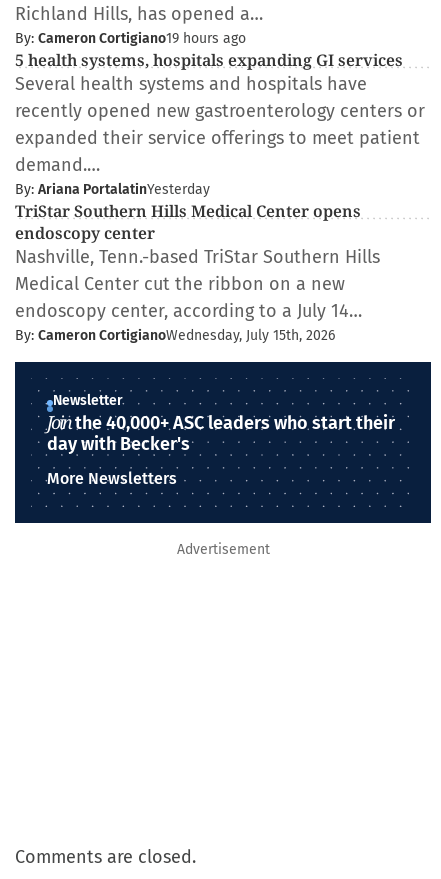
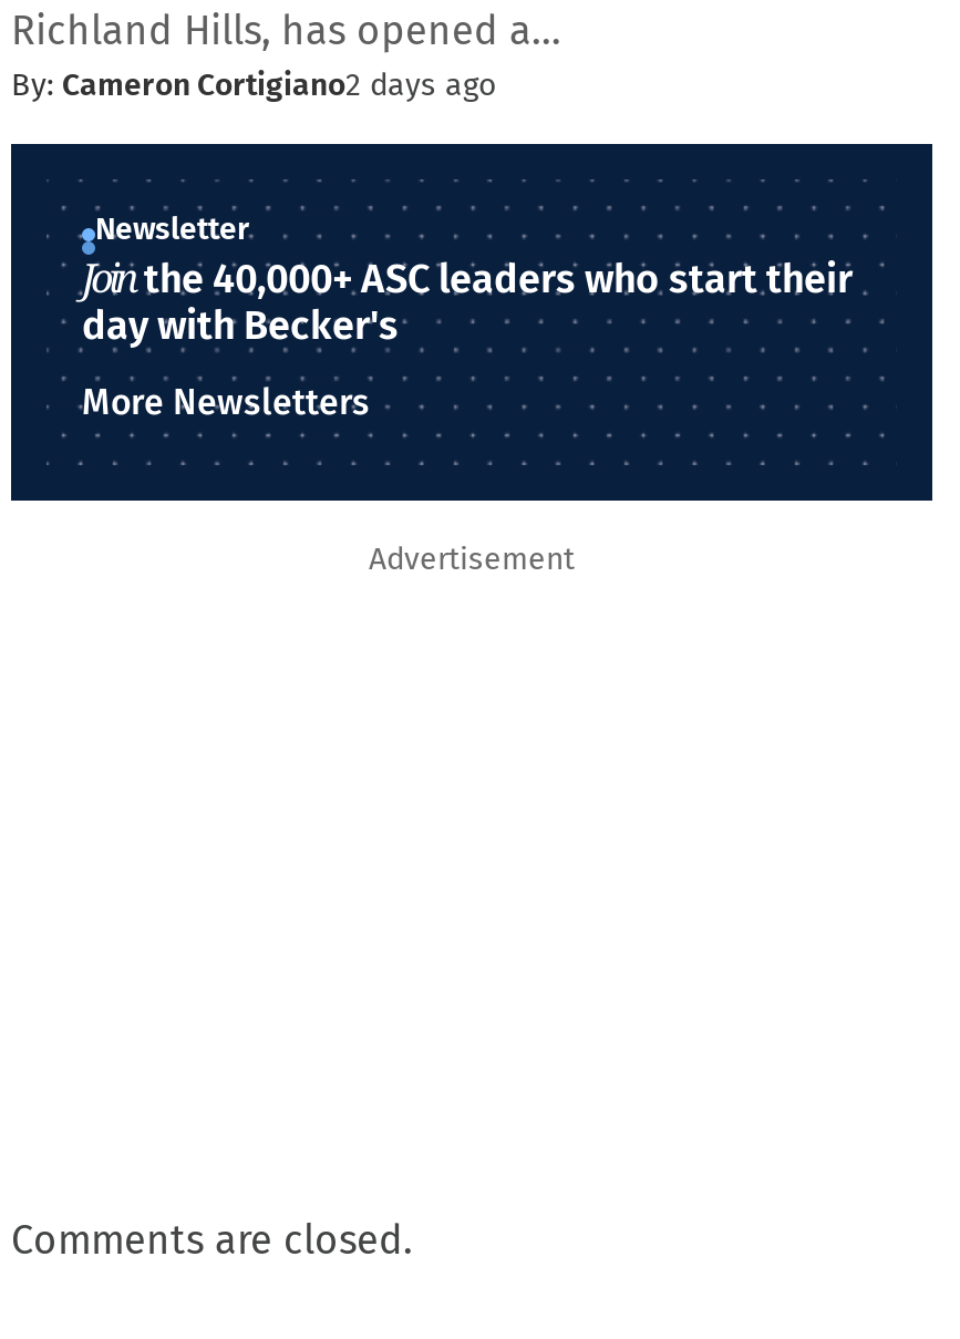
- By: Cameron Cortigiano19 hours ago
- 5 health systems, hospitals expanding GI services
- Several health systems and hospitals have
- recently opened new gastroenterology centers or
- expanded their service offerings to meet patient
- demand.…
- By: Ariana PortalatinYesterday
- TriStar Southern Hills Medical Center opens
- endoscopy center
- Nashville, Tenn.-based TriStar Southern Hills
- Medical Center cut the ribbon on a new
- endoscopy center, according to a July 14…
- By: Cameron CortigianoWednesday, July 15th, 2026
+ By: Cameron Cortigiano2 days ago
